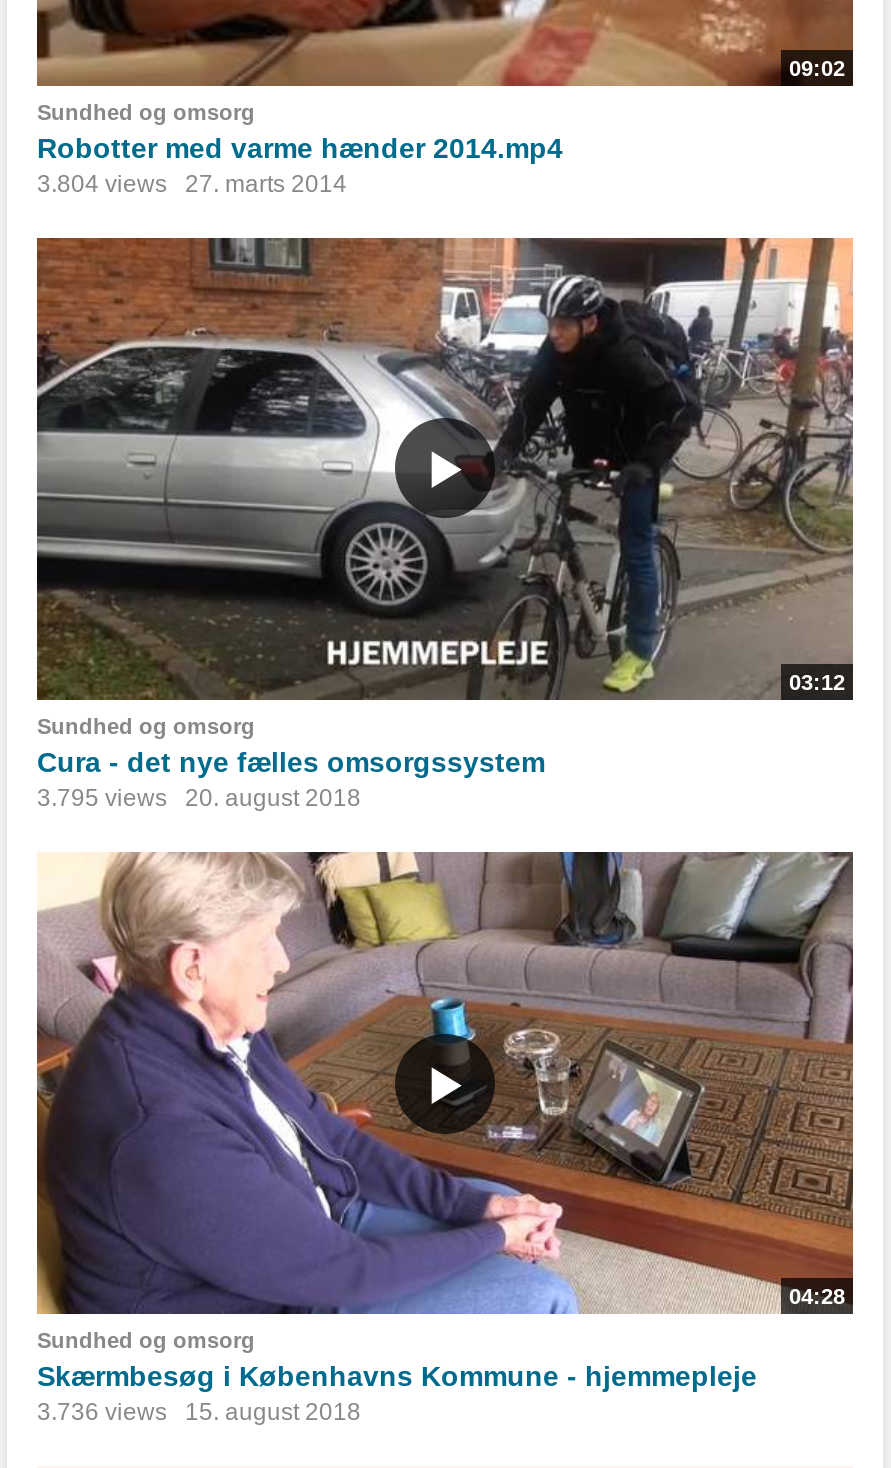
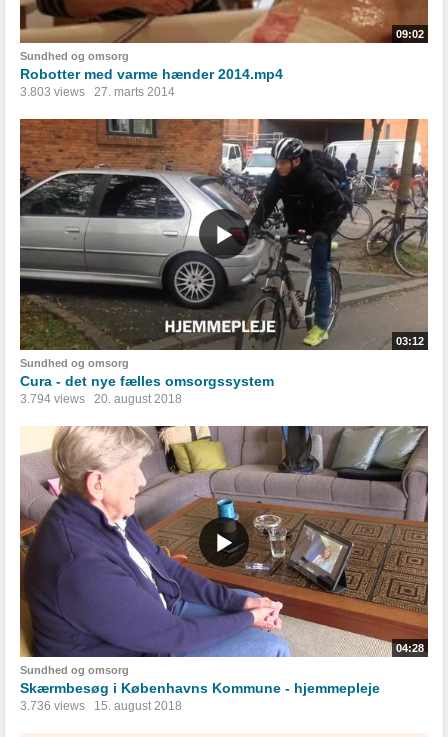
- 3.804 views 27. marts 2014
+ 3.803 views 27. marts 2014

- 3.795 views 20. august 2018
+ 3.794 views 20. august 2018
